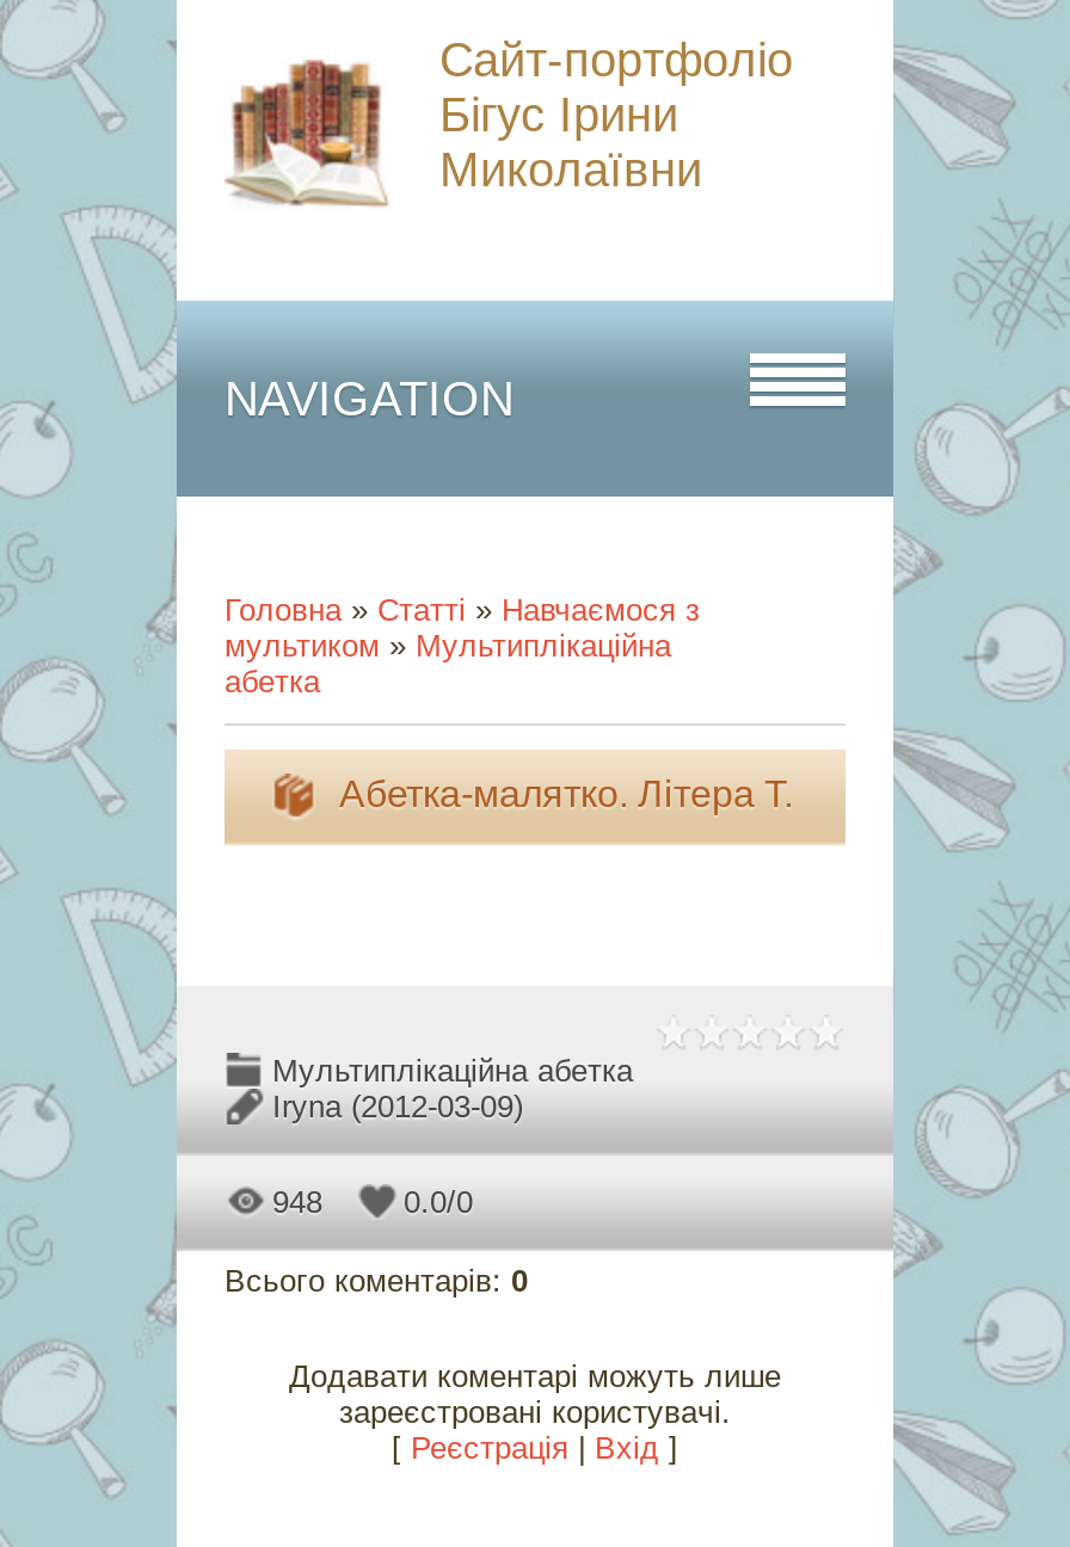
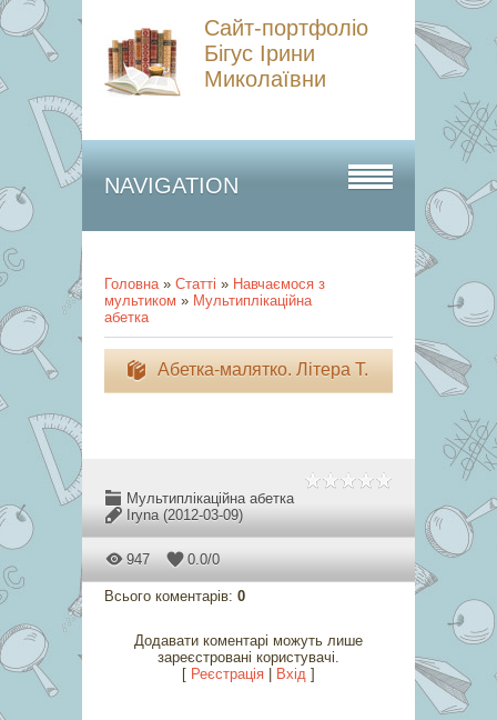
- 948
+ 947
